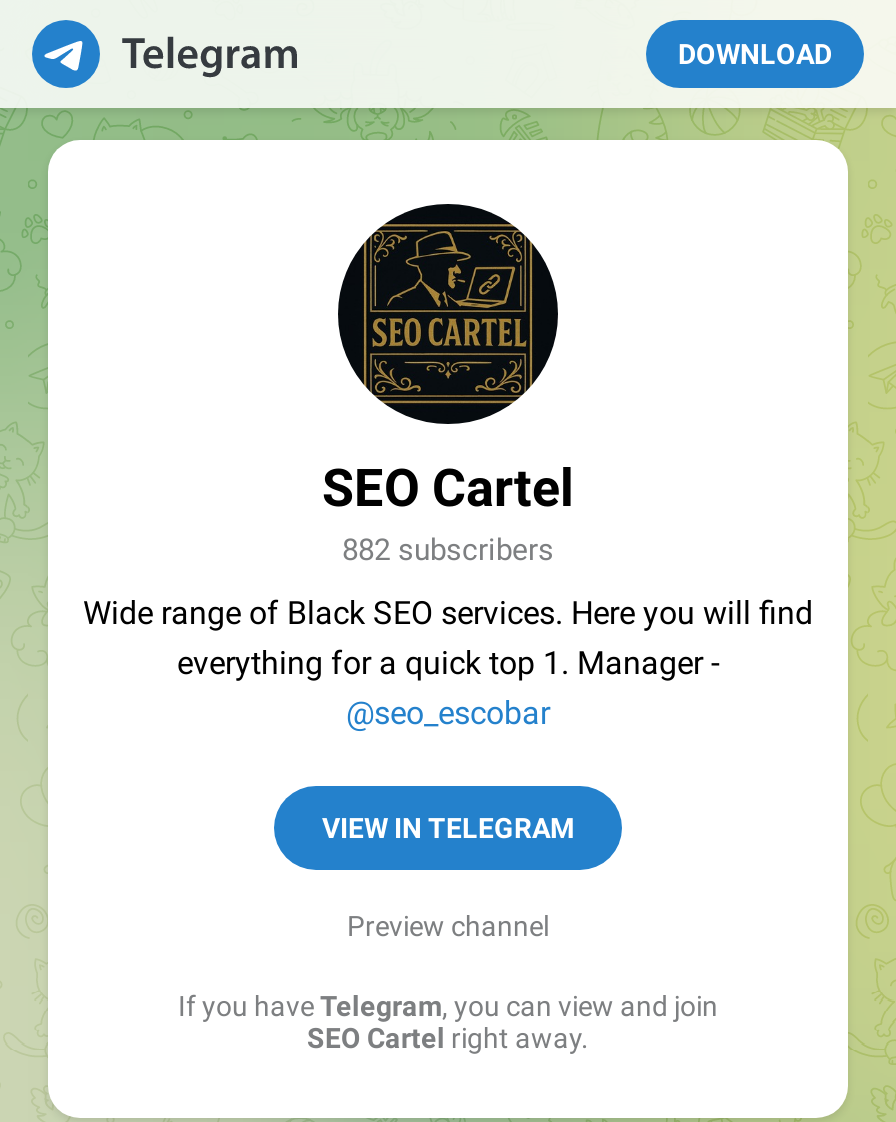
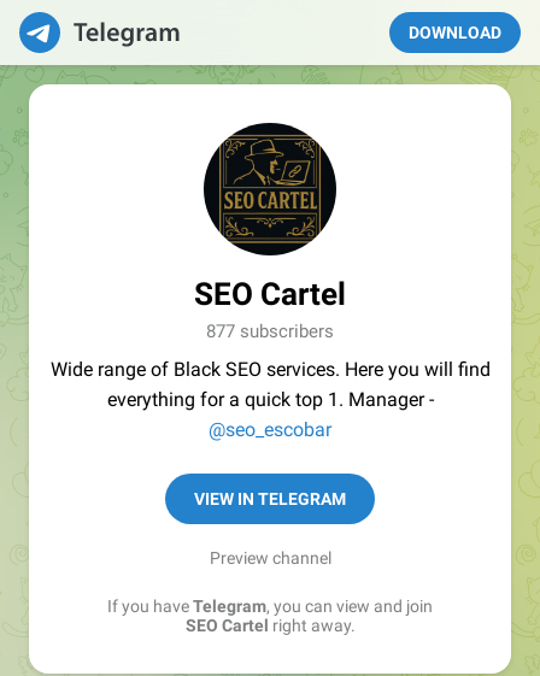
- 882 subscribers
+ 877 subscribers
